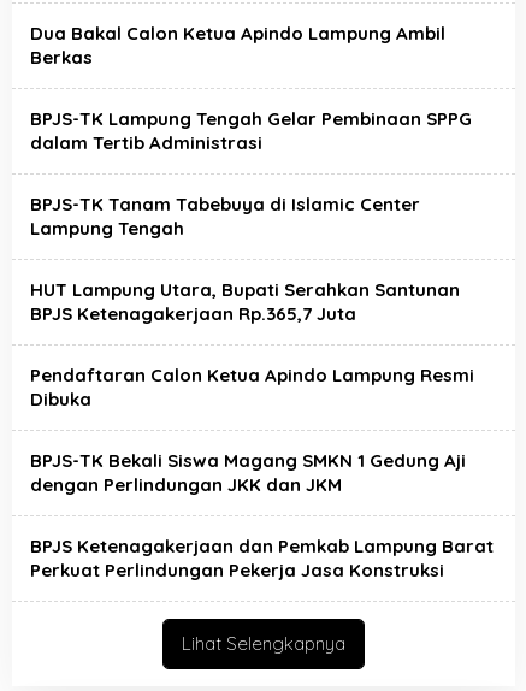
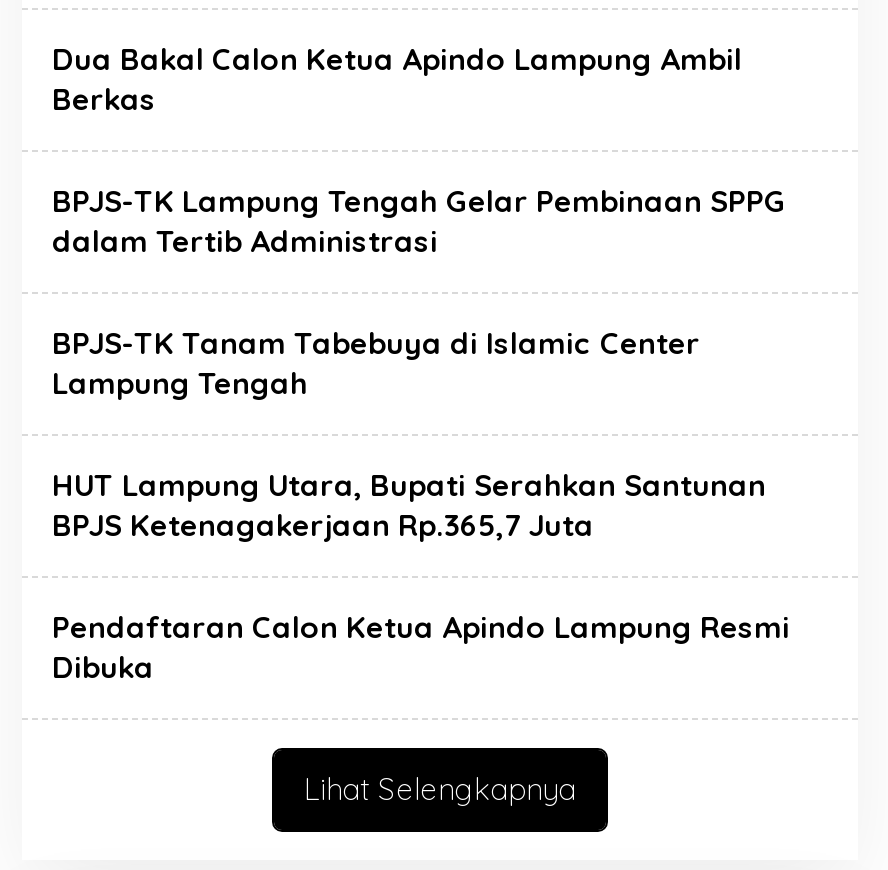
- BPJS-TK Bekali Siswa Magang SMKN 1 Gedung Aji
- dengan Perlindungan JKK dan JKM
- BPJS Ketenagakerjaan dan Pemkab Lampung Barat
- Perkuat Perlindungan Pekerja Jasa Konstruksi
